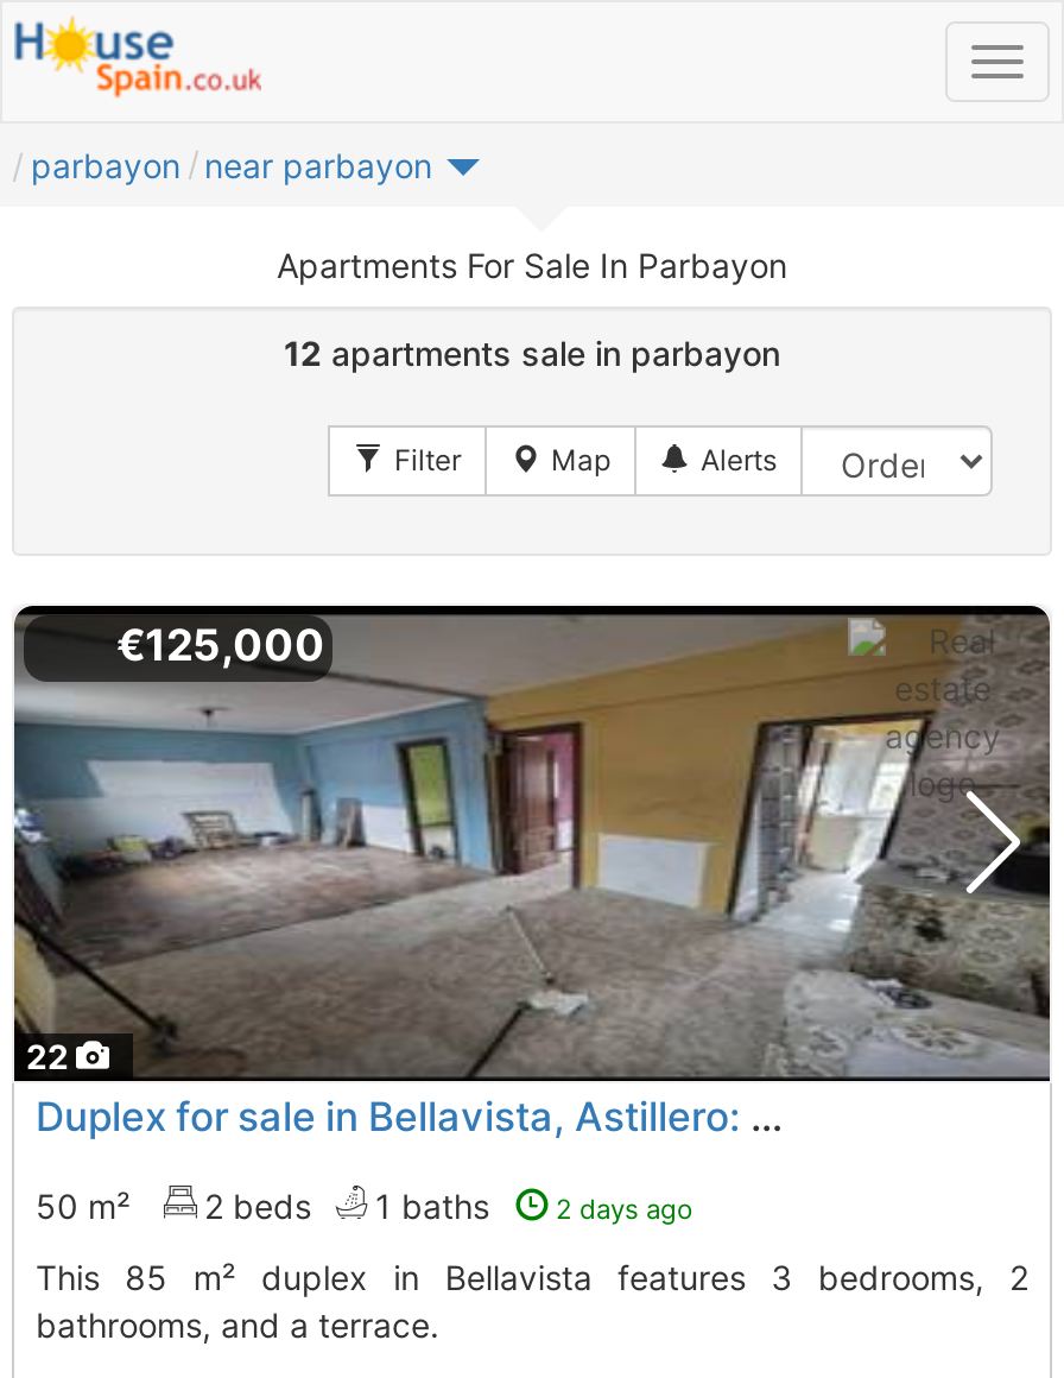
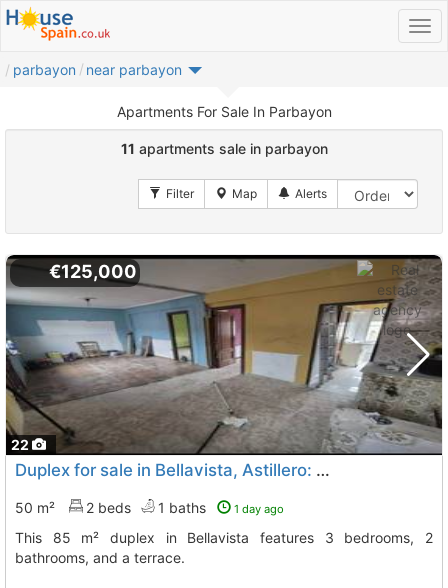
- 12 apartments sale in parbayon
+ 11 apartments sale in parbayon

- 2 days ago
+ 1 day ago
